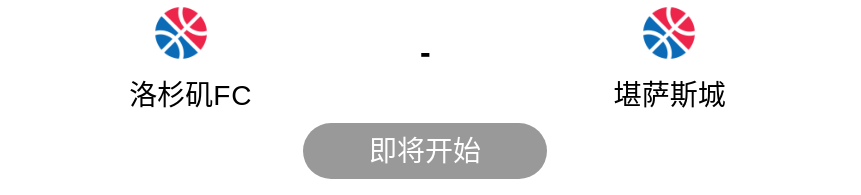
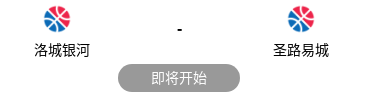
- 洛杉矶FC
+ 洛城银河

- 堪萨斯城
+ 圣路易城
